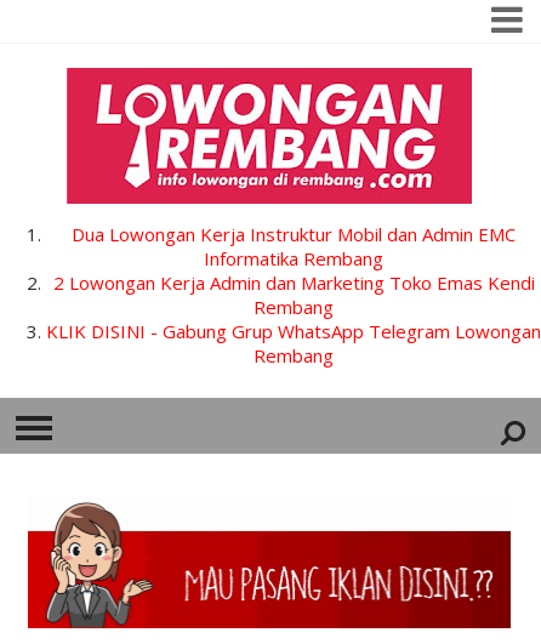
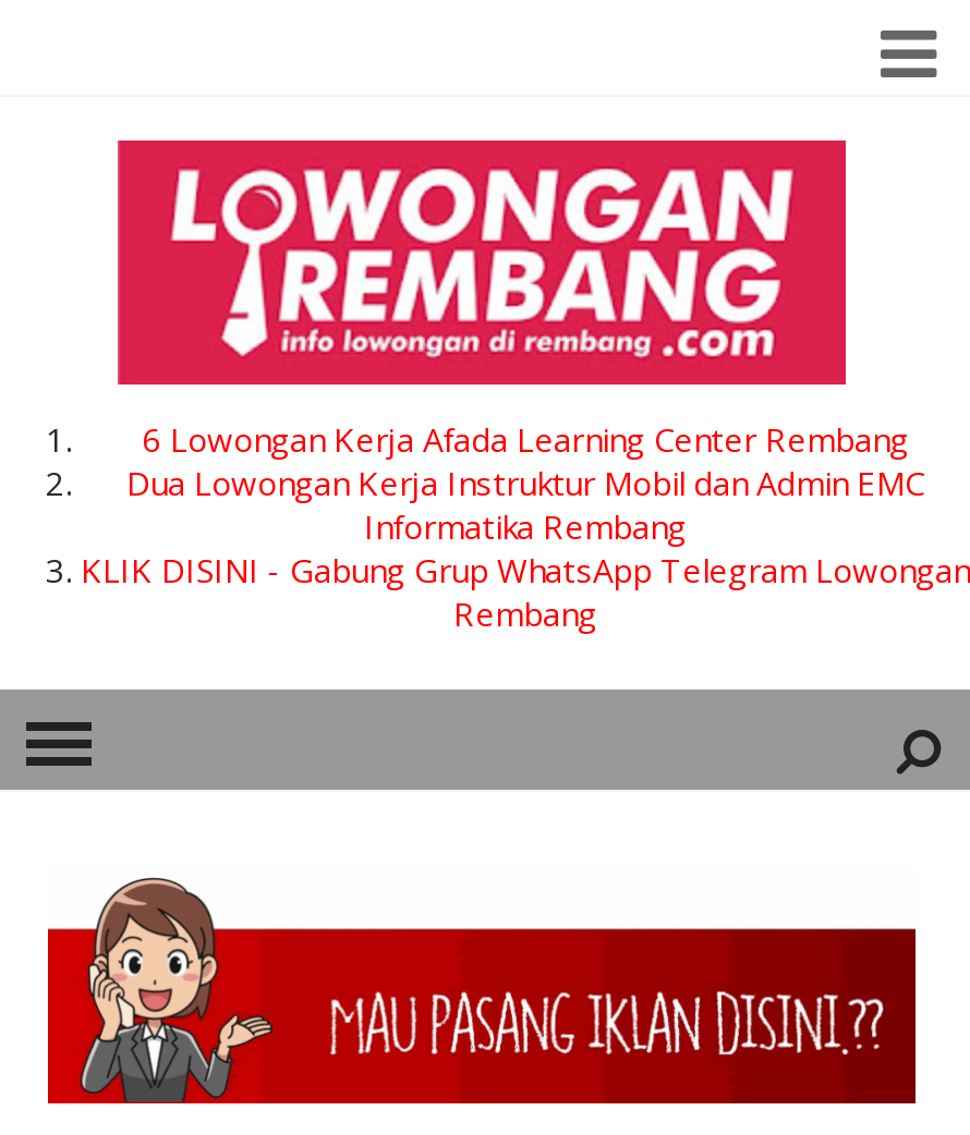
+ 6 Lowongan Kerja Afada Learning Center Rembang

moved down: Dua Lowongan Kerja Instruktur Mobil dan Admin EMC | Informatika Rembang

- 2 Lowongan Kerja Admin dan Marketing Toko Emas Kendi
- Rembang
